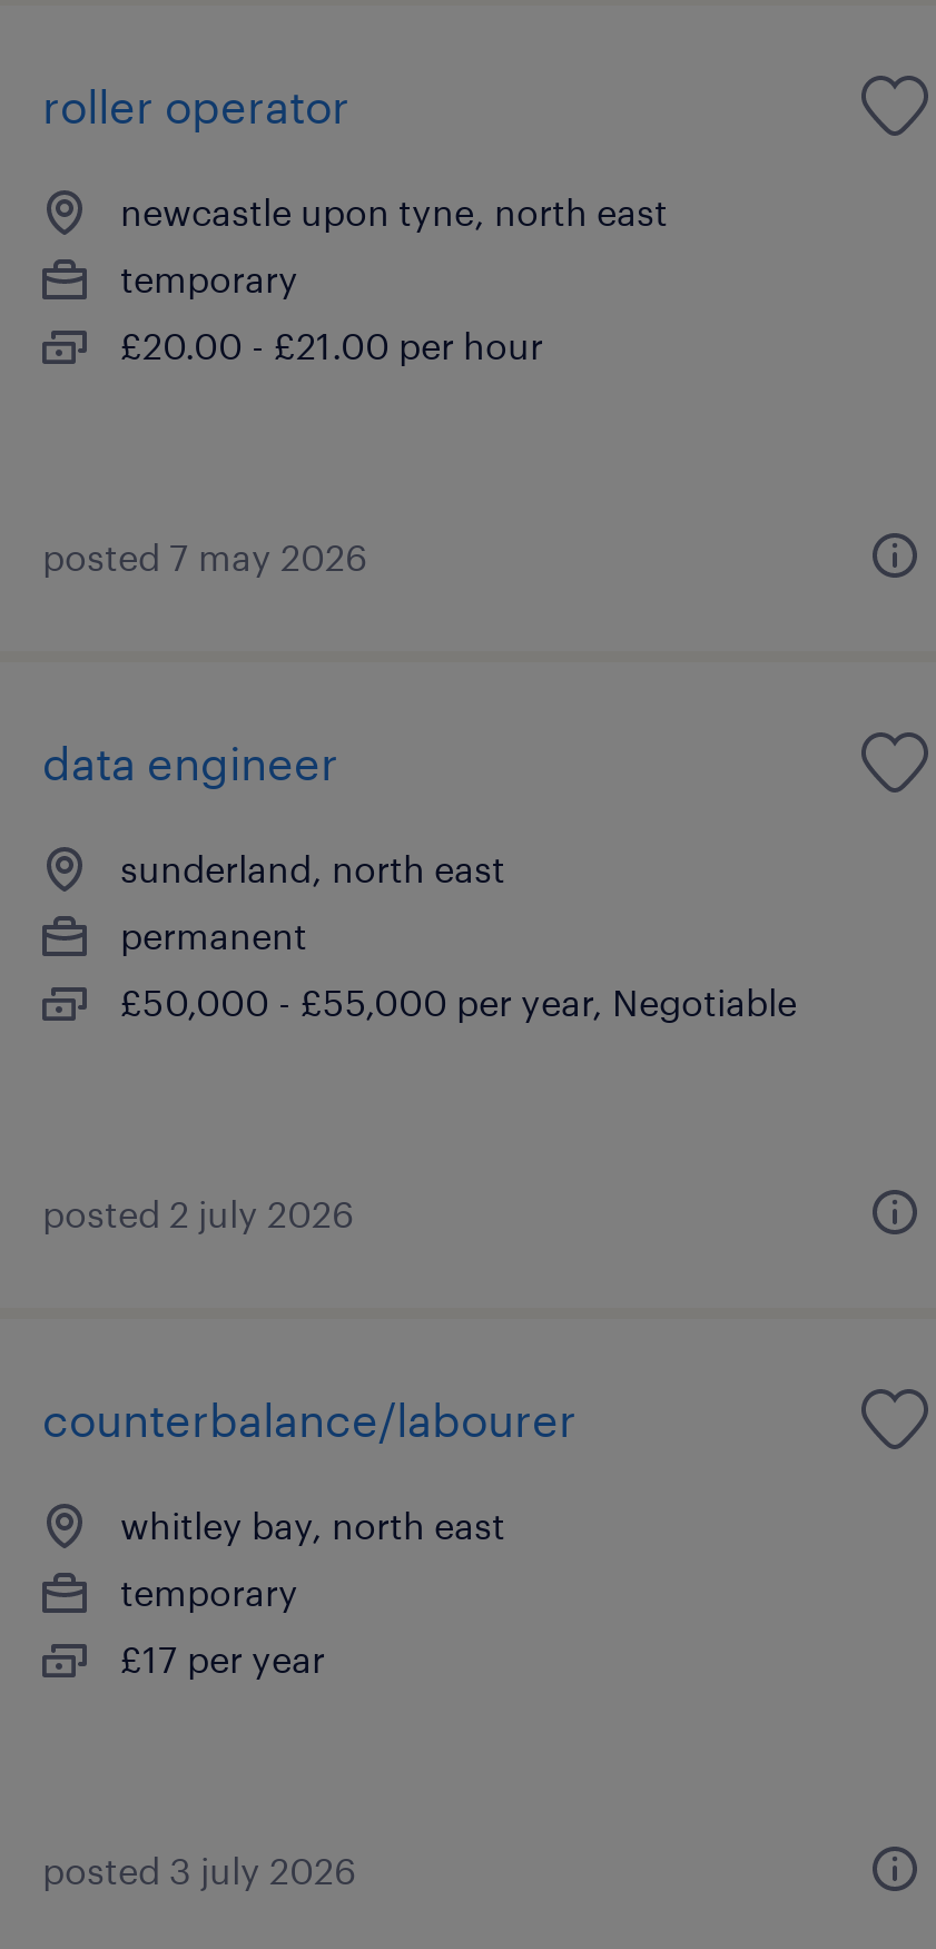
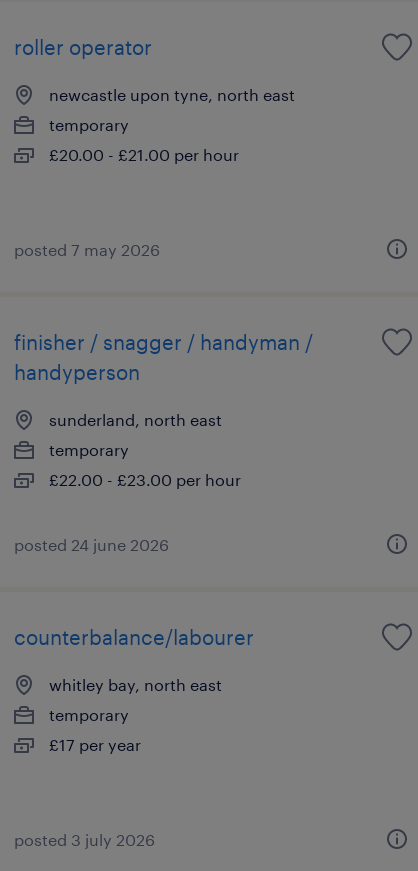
- data engineer
+ finisher / snagger / handyman /
+ handyperson

moved down: sunderland, north east

- permanent
+ temporary

- £50,000 - £55,000 per year, Negotiable
+ £22.00 - £23.00 per hour

- posted 2 july 2026
+ posted 24 june 2026
